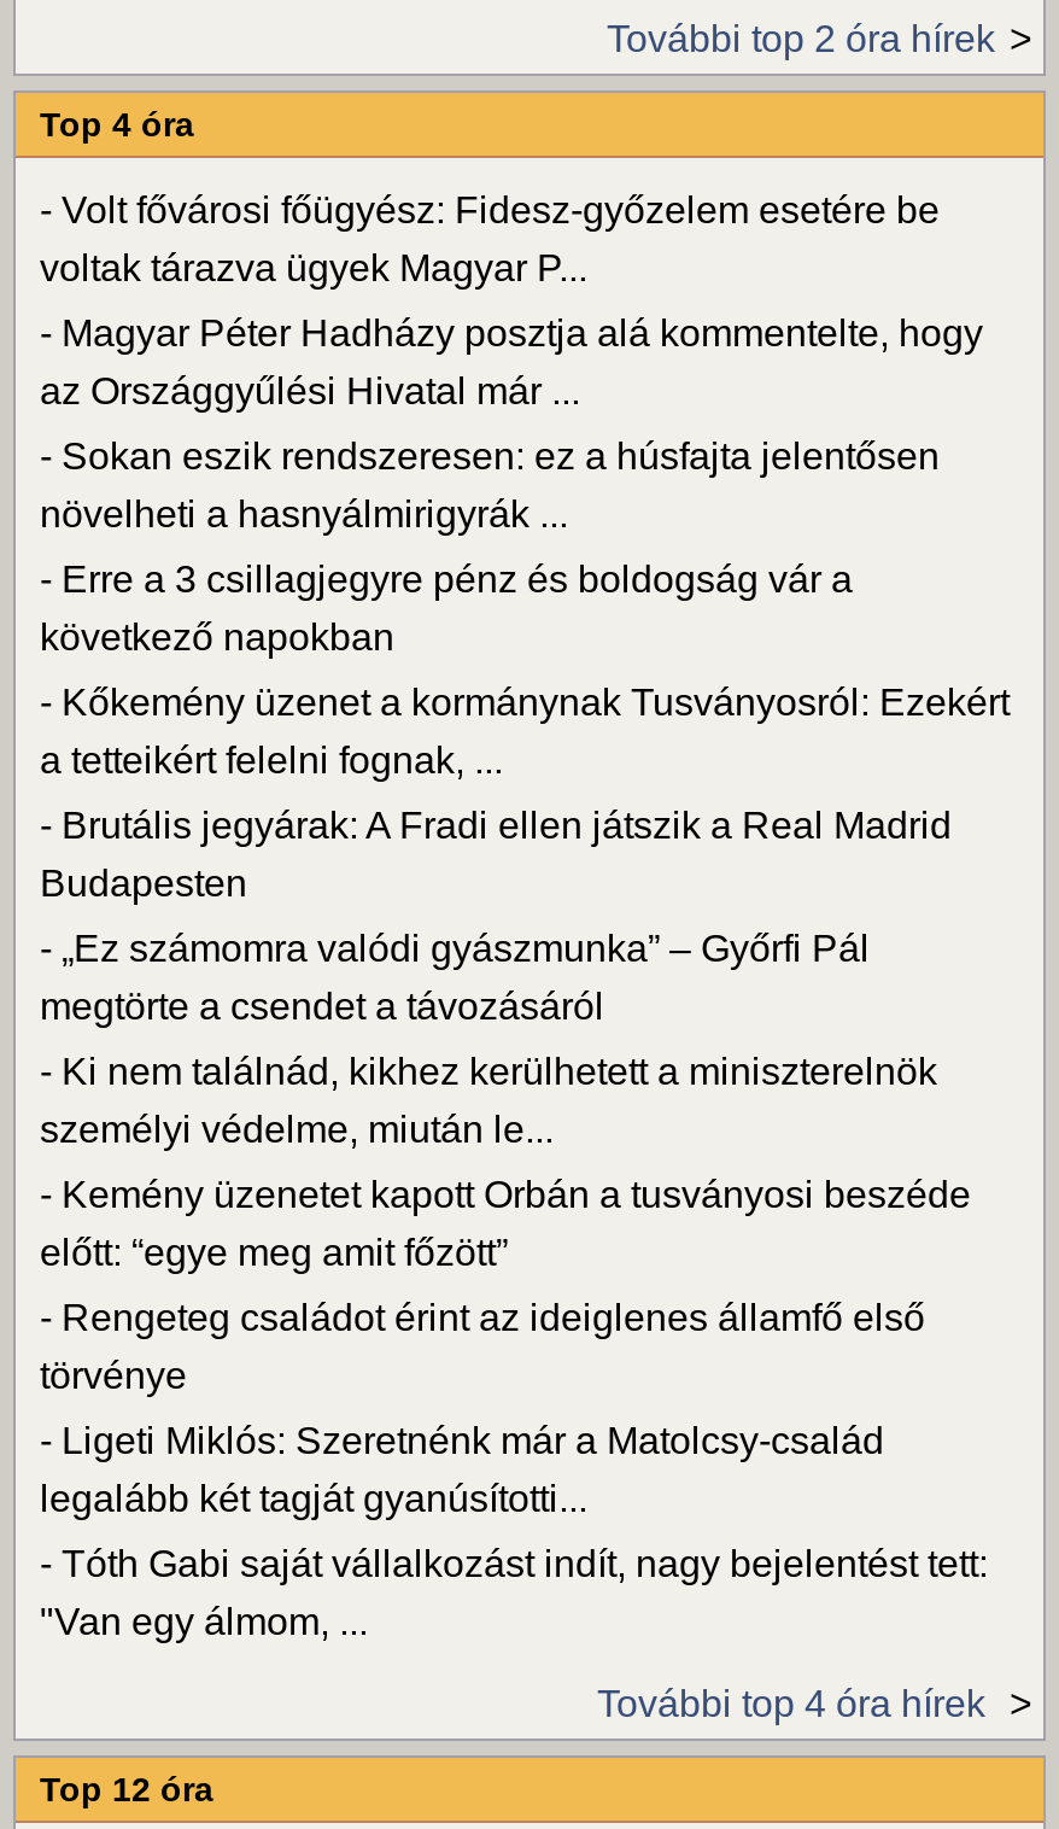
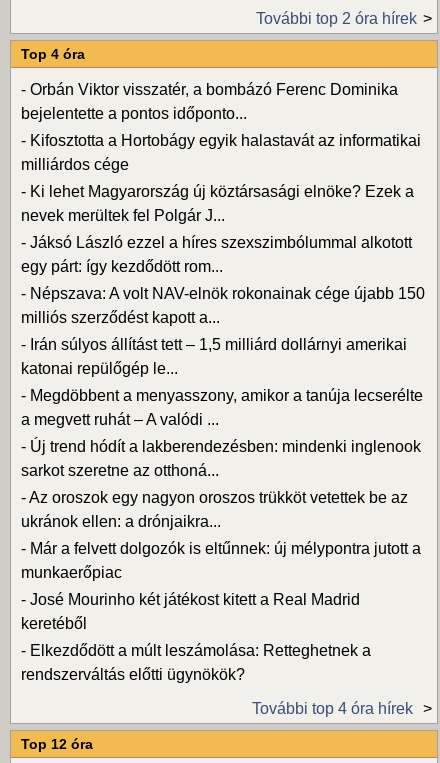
- - Volt fővárosi főügyész: Fidesz-győzelem esetére be
- voltak tárazva ügyek Magyar P...
+ - Orbán Viktor visszatér, a bombázó Ferenc Dominika
+ bejelentette a pontos időponto...

- - Magyar Péter Hadházy posztja alá kommentelte, hogy
- az Országgyűlési Hivatal már ...
+ - Kifosztotta a Hortobágy egyik halastavát az informatikai
+ milliárdos cége

- - Sokan eszik rendszeresen: ez a húsfajta jelentősen
- növelheti a hasnyálmirigyrák ...
+ - Ki lehet Magyarország új köztársasági elnöke? Ezek a
+ nevek merültek fel Polgár J...

- - Erre a 3 csillagjegyre pénz és boldogság vár a
- következő napokban
+ - Jáksó László ezzel a híres szexszimbólummal alkotott
+ egy párt: így kezdődött rom...

- - Kőkemény üzenet a kormánynak Tusványosról: Ezekért
- a tetteikért felelni fognak, ...
+ - Népszava: A volt NAV-elnök rokonainak cége újabb 150
+ milliós szerződést kapott a...

- - Brutális jegyárak: A Fradi ellen játszik a Real Madrid
- Budapesten
+ - Irán súlyos állítást tett – 1,5 milliárd dollárnyi amerikai
+ katonai repülőgép le...

- - „Ez számomra valódi gyászmunka” – Győrfi Pál
- megtörte a csendet a távozásáról
+ - Megdöbbent a menyasszony, amikor a tanúja lecserélte
+ a megvett ruhát – A valódi ...

- - Ki nem találnád, kikhez kerülhetett a miniszterelnök
- személyi védelme, miután le...
+ - Új trend hódít a lakberendezésben: mindenki inglenook
+ sarkot szeretne az otthoná...

- - Kemény üzenetet kapott Orbán a tusványosi beszéde
- előtt: “egye meg amit főzött”
+ - Az oroszok egy nagyon oroszos trükköt vetettek be az
+ ukránok ellen: a drónjaikra...

- - Rengeteg családot érint az ideiglenes államfő első
- törvénye
+ - Már a felvett dolgozók is eltűnnek: új mélypontra jutott a
+ munkaerőpiac

- - Ligeti Miklós: Szeretnénk már a Matolcsy-család
- legalább két tagját gyanúsítotti...
+ - José Mourinho két játékost kitett a Real Madrid
+ keretéből

- - Tóth Gabi saját vállalkozást indít, nagy bejelentést tett:
- "Van egy álmom, ...
+ - Elkezdődött a múlt leszámolása: Retteghetnek a
+ rendszerváltás előtti ügynökök?
